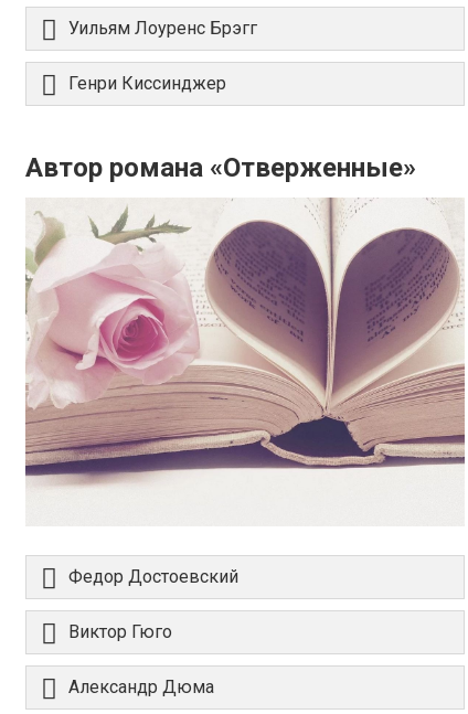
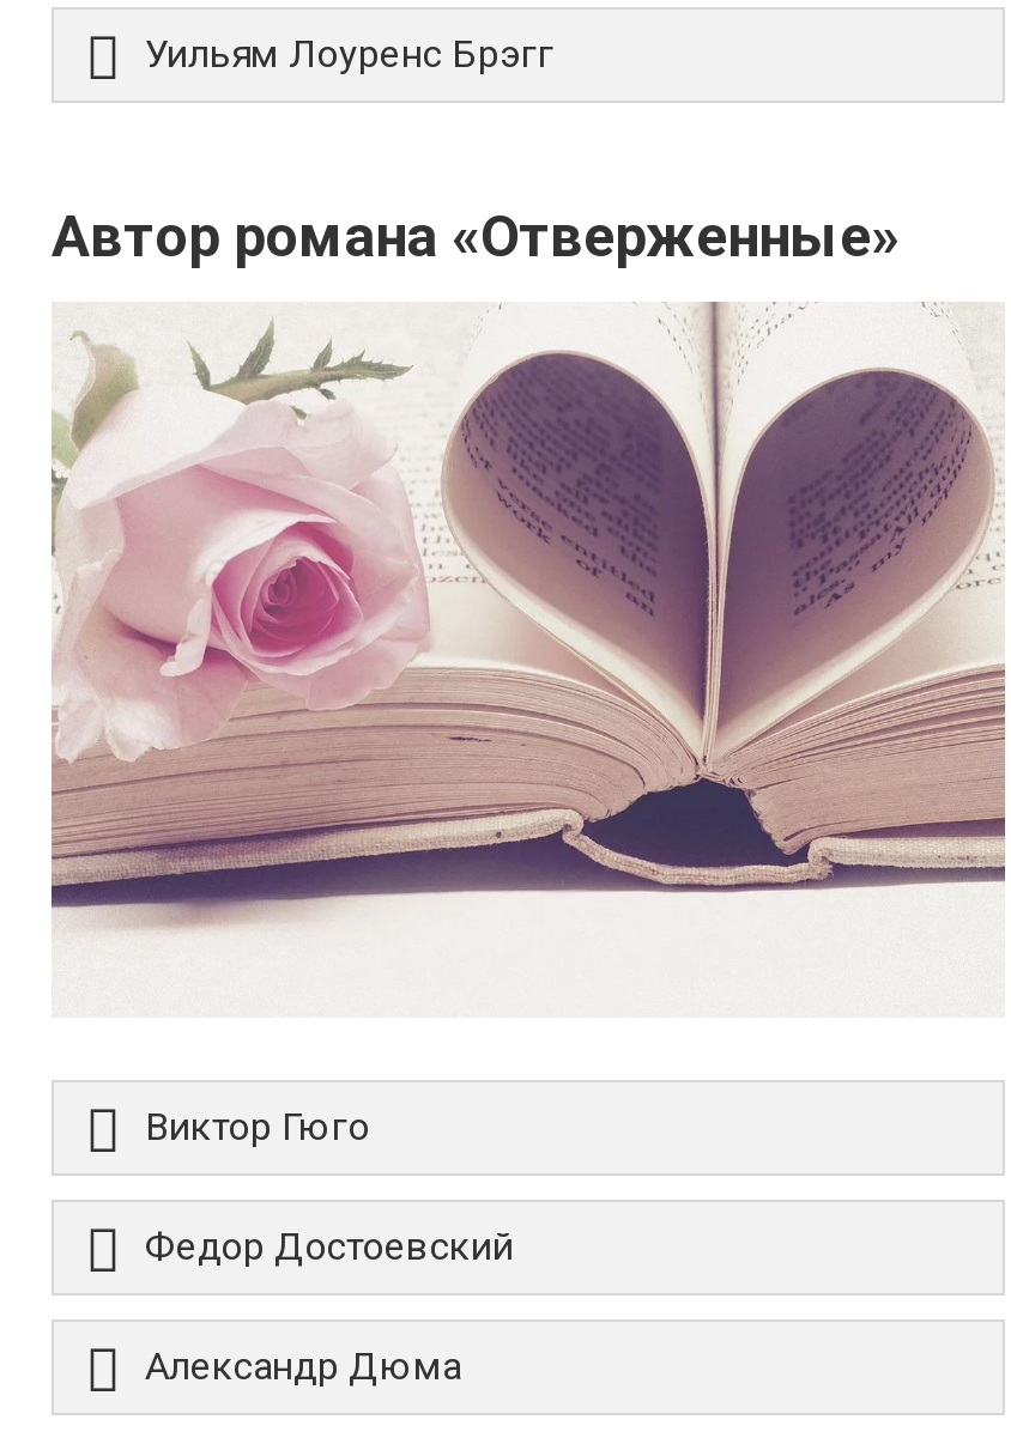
- Генри Киссинджер

moved up: Виктор Гюго
